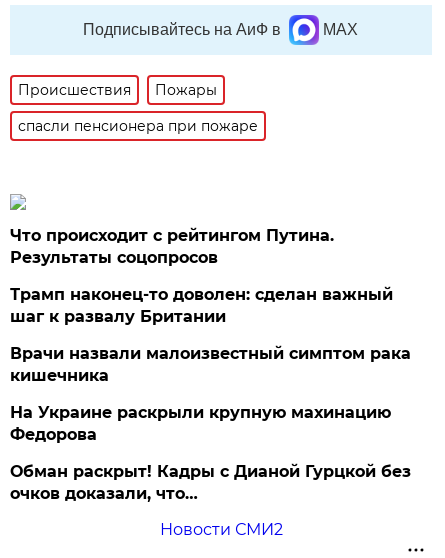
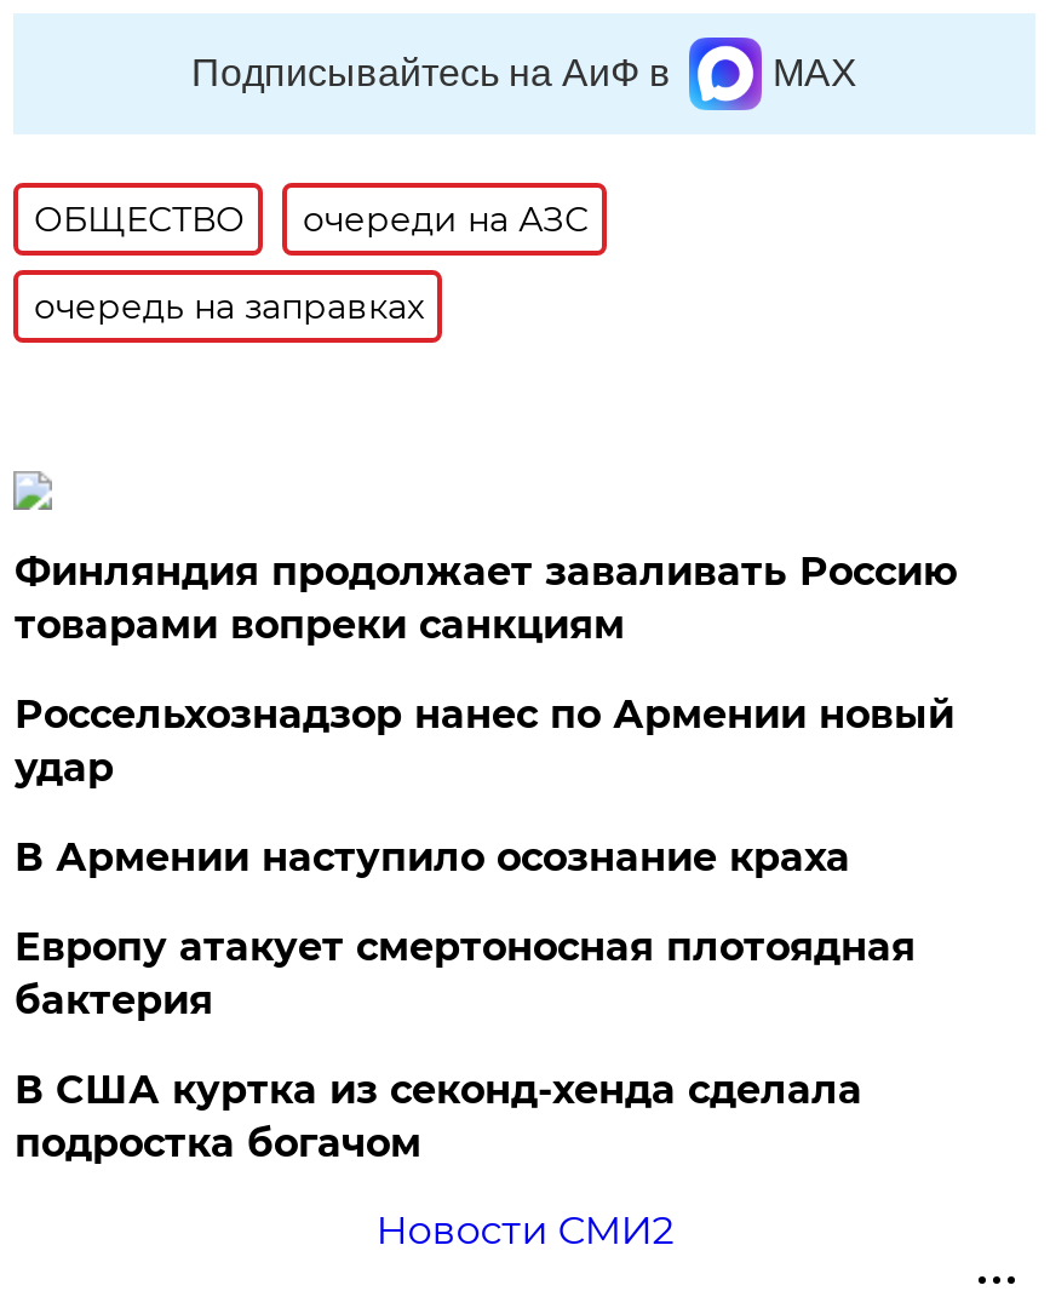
- Происшествия
- Пожары
+ ОБЩЕСТВО
+ очереди на АЗС

- спасли пенсионера при пожаре
+ очередь на заправках

- Что происходит с рейтингом Путина.
- Результаты соцопросов
+ Финляндия продолжает заваливать Россию
+ товарами вопреки санкциям

- Трамп наконец-то доволен: сделан важный
- шаг к развалу Британии
+ Россельхознадзор нанес по Армении новый
+ удар

- Врачи назвали малоизвестный симптом рака
- кишечника
+ В Армении наступило осознание краха

- На Украине раскрыли крупную махинацию
- Федорова
+ Европу атакует смертоносная плотоядная
+ бактерия

- Обман раскрыт! Кадры с Дианой Гурцкой без
- очков доказали, что…
+ В США куртка из секонд-хенда сделала
+ подростка богачом
